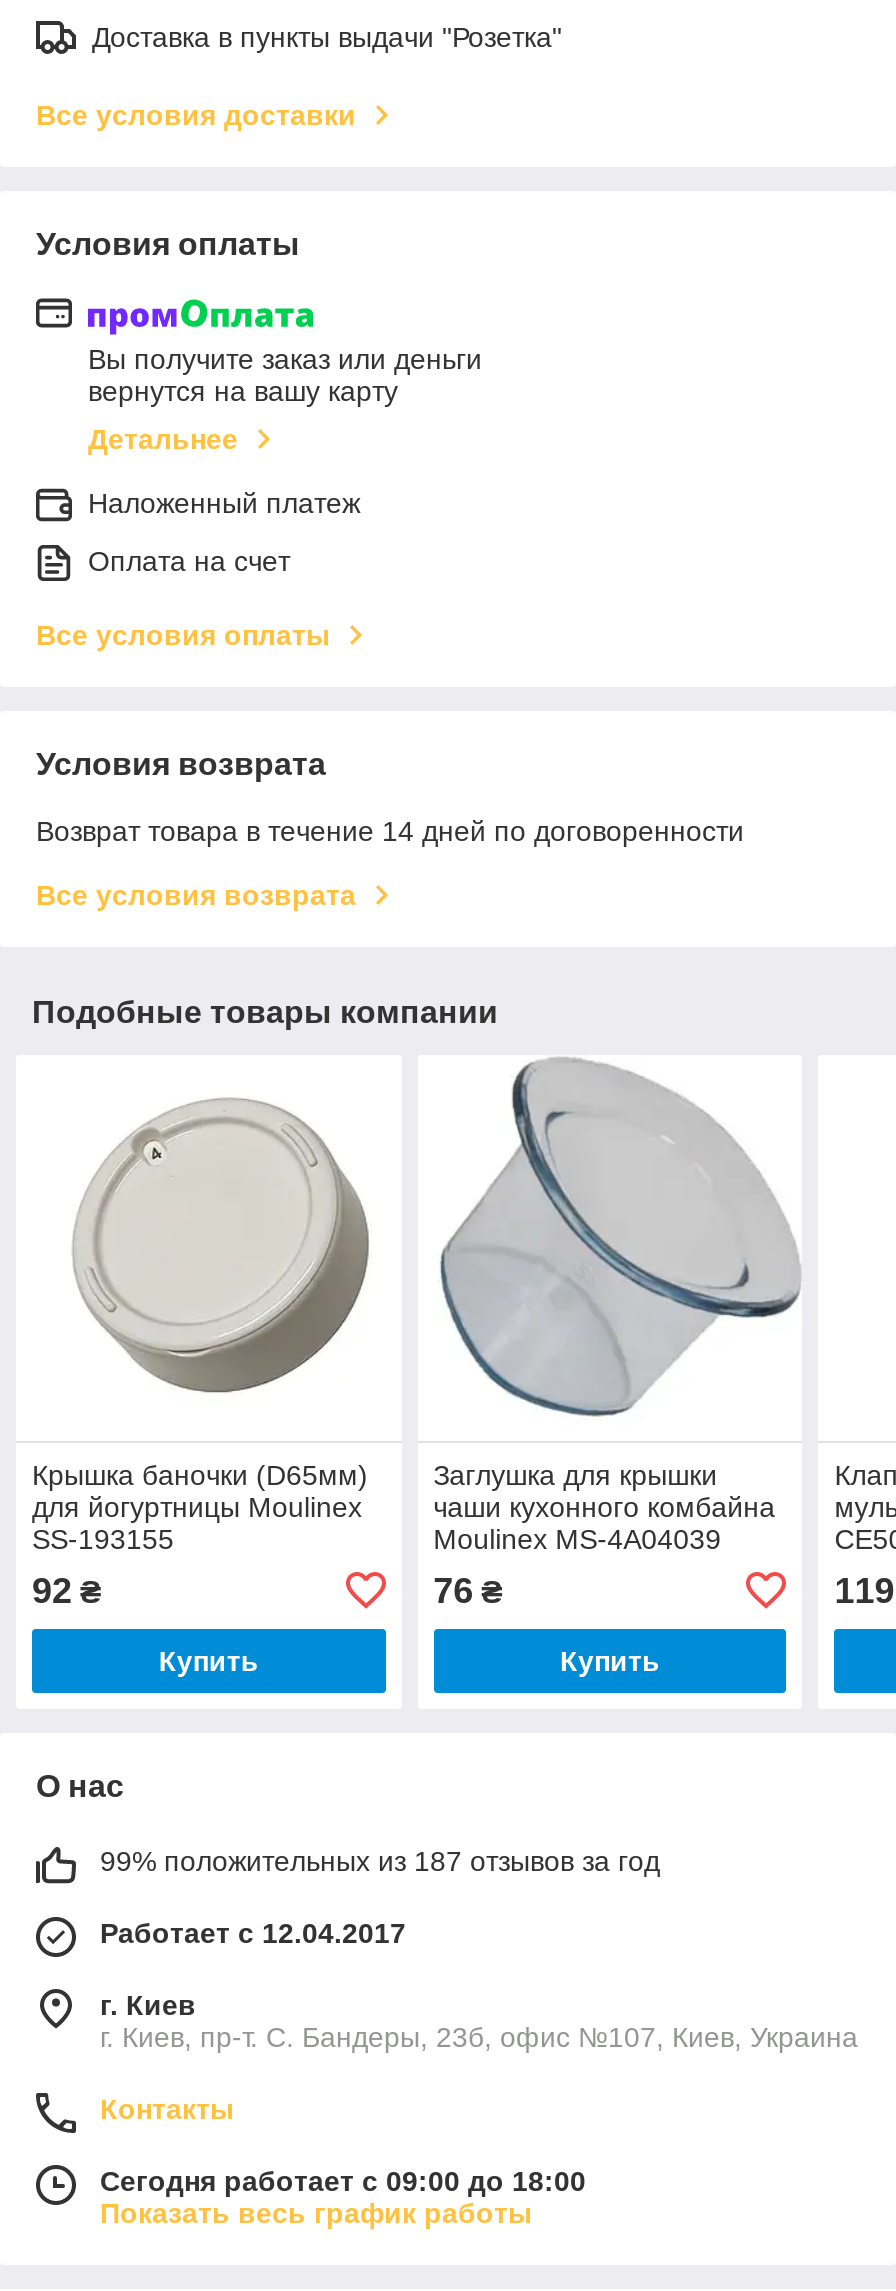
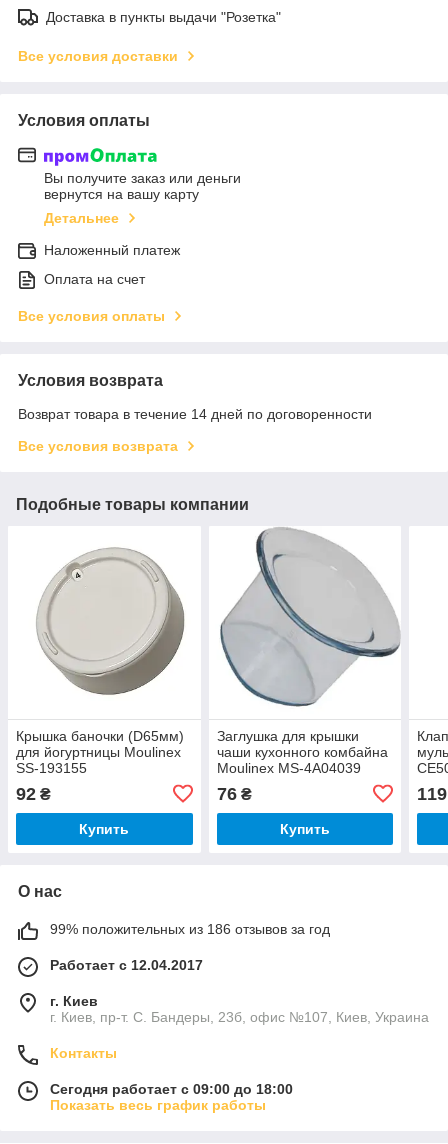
- 99% положительных из 187 отзывов за год
+ 99% положительных из 186 отзывов за год
